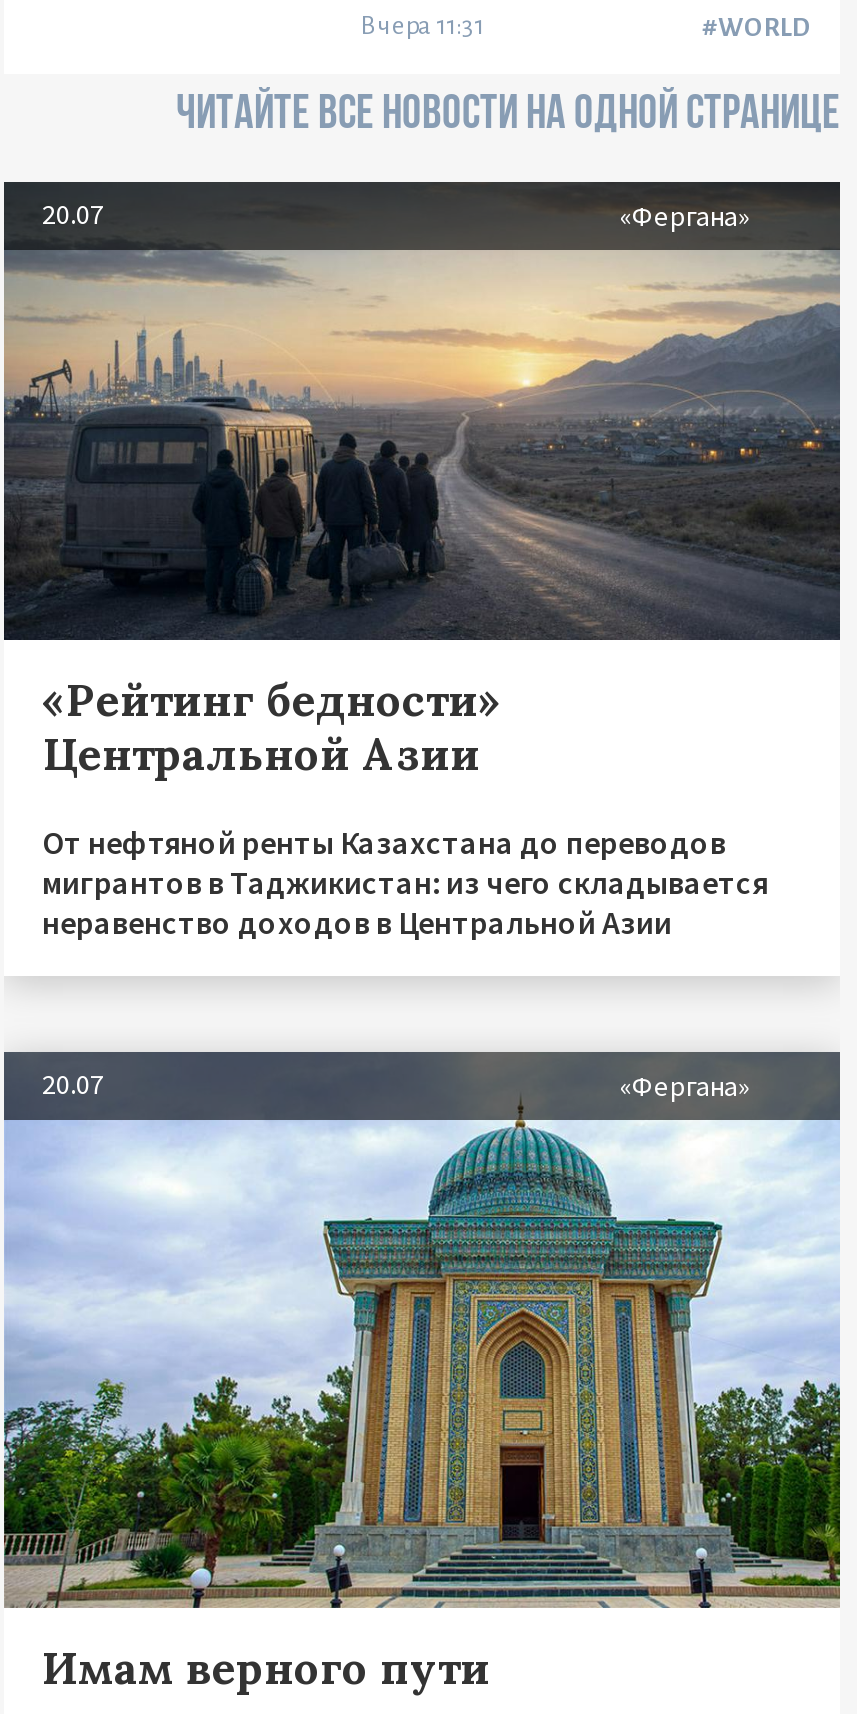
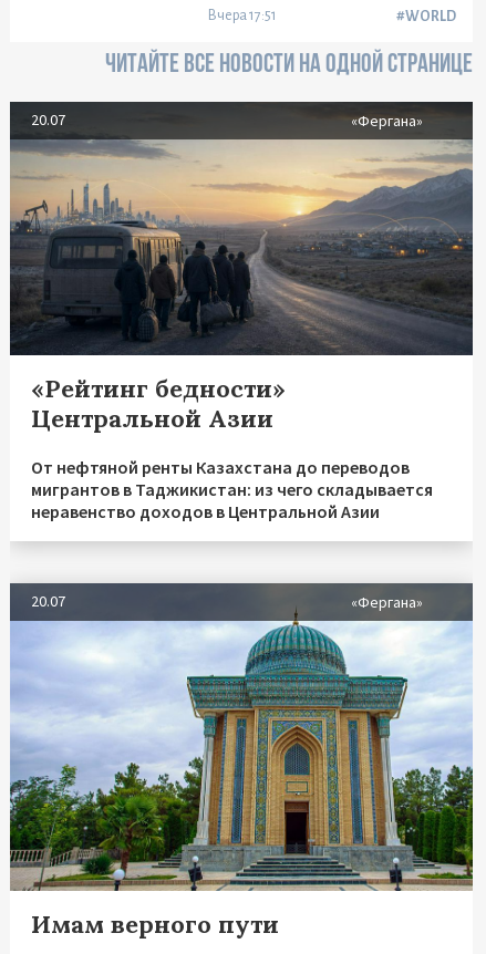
- Вчера 11:31
+ Вчера 17:51
